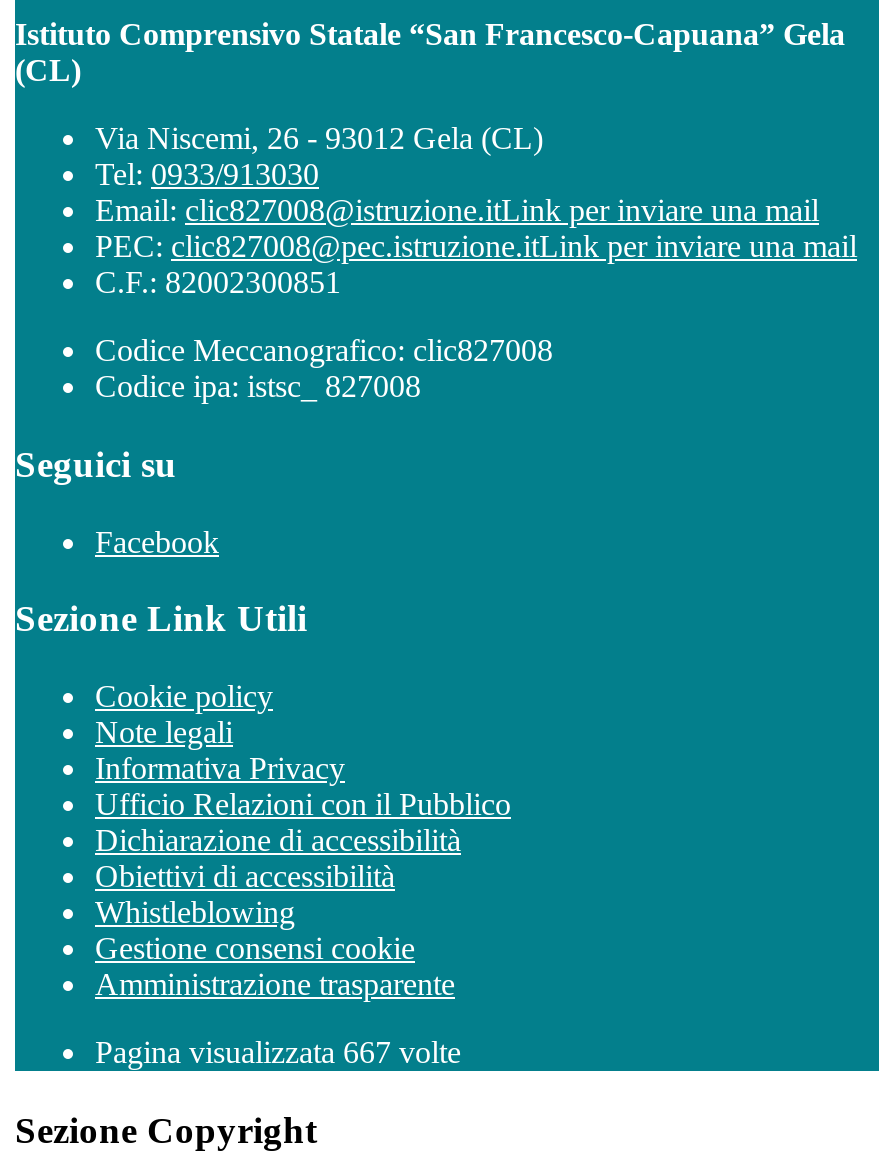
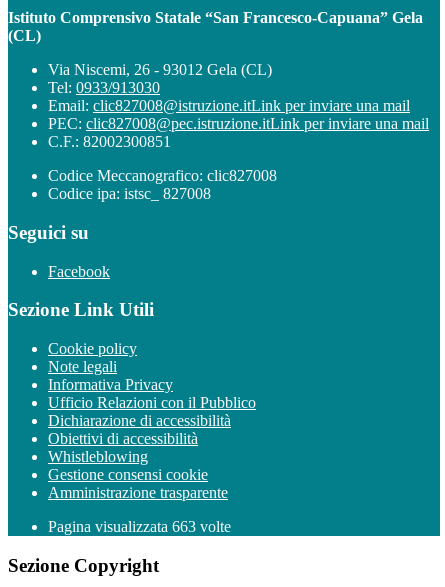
- Pagina visualizzata 667 volte
+ Pagina visualizzata 663 volte
